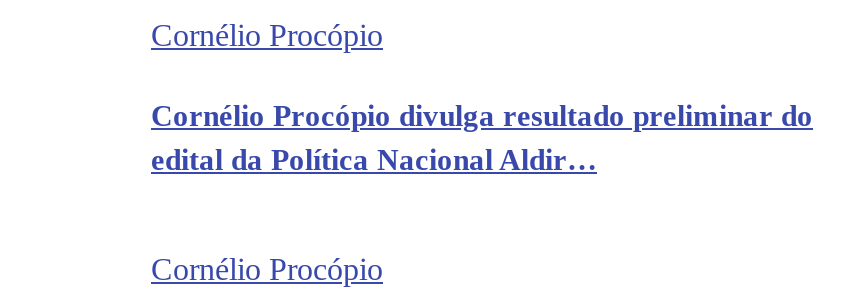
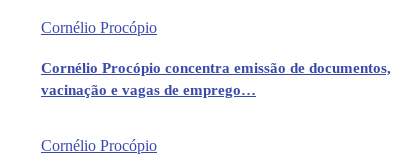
- Cornélio Procópio divulga resultado preliminar do
- edital da Política Nacional Aldir…
+ Cornélio Procópio concentra emissão de documentos,
+ vacinação e vagas de emprego…
